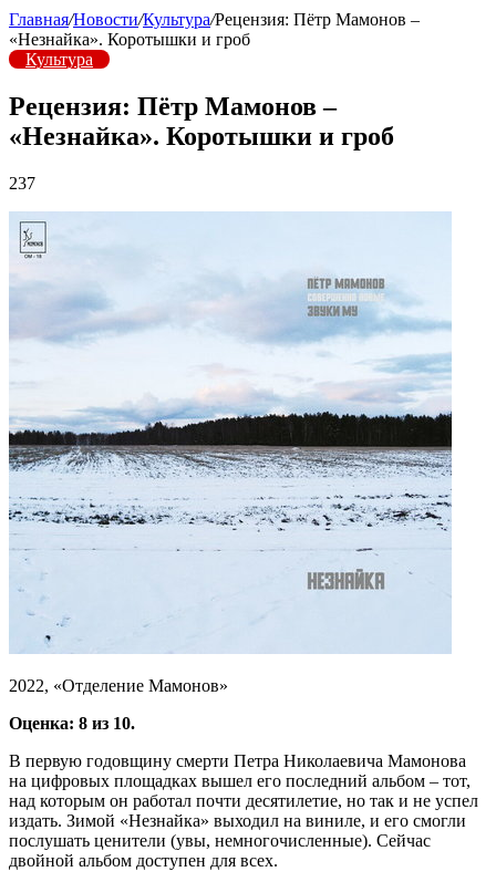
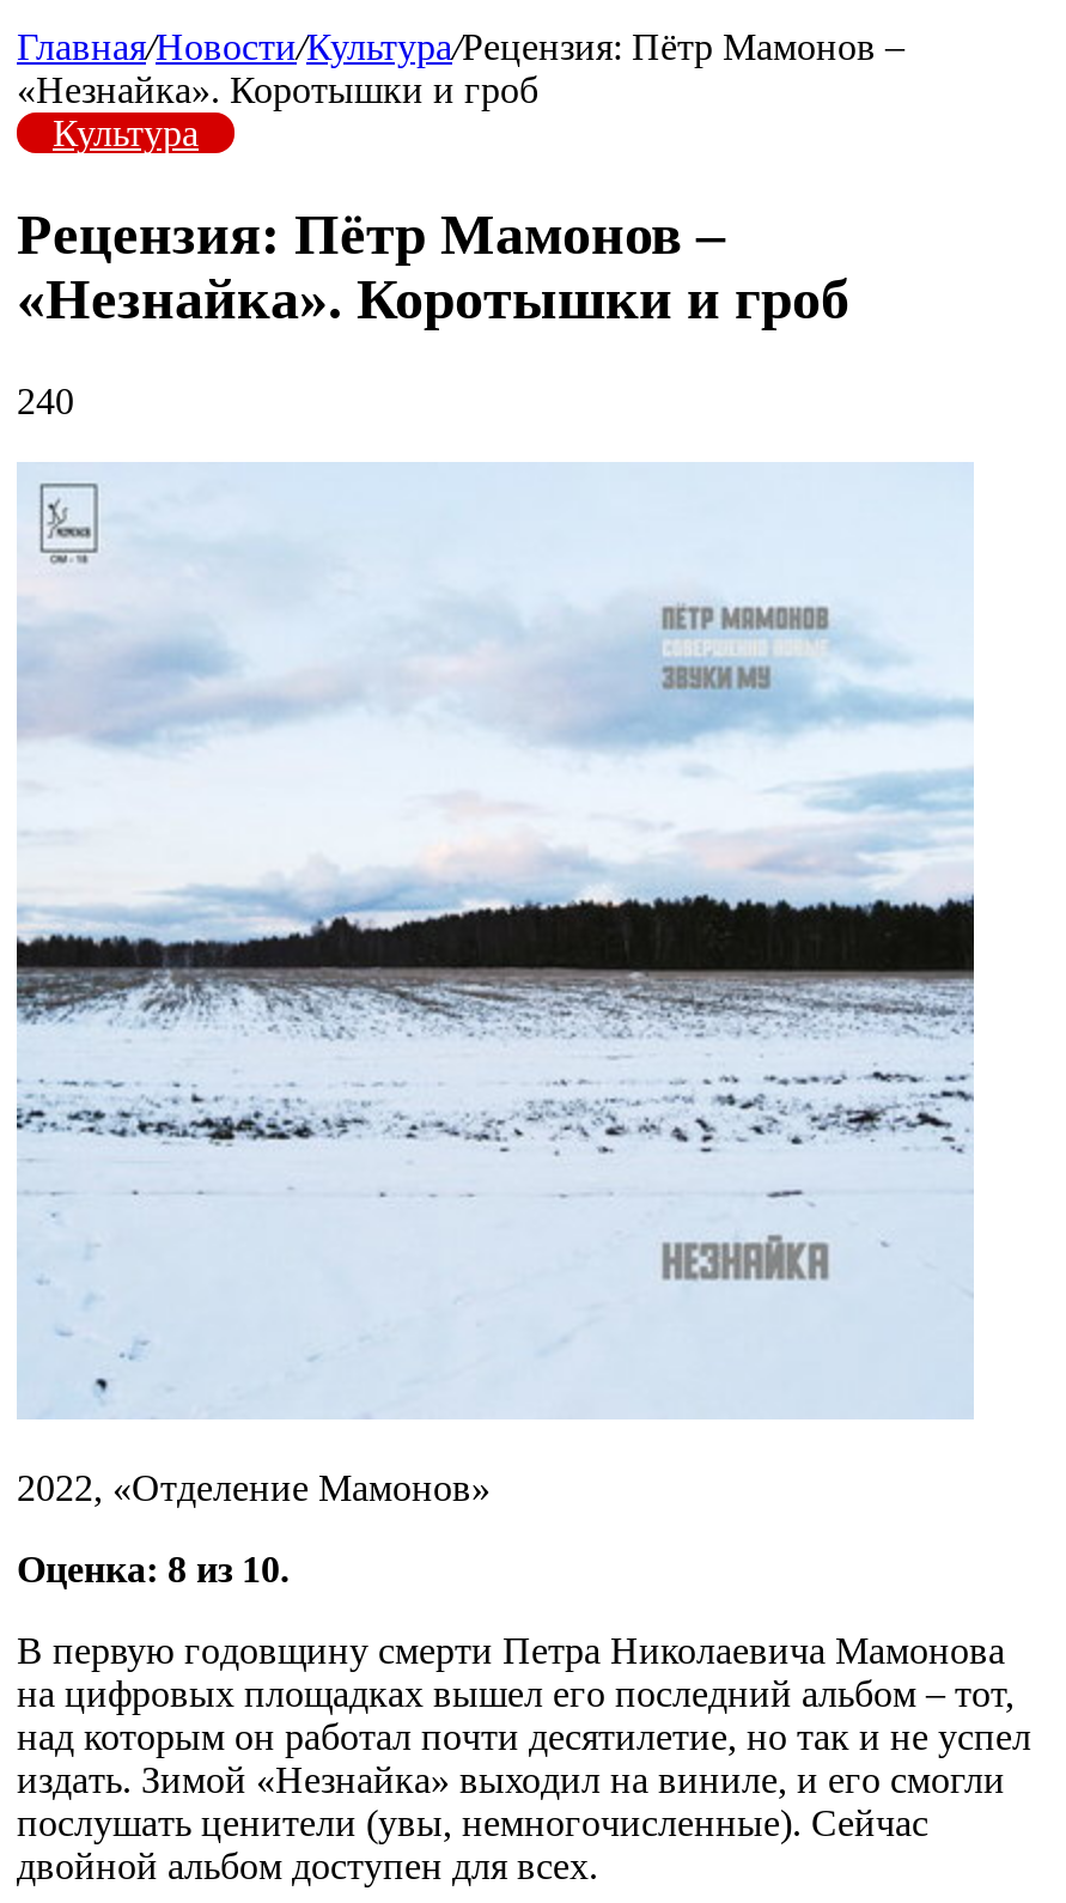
- 237
+ 240
